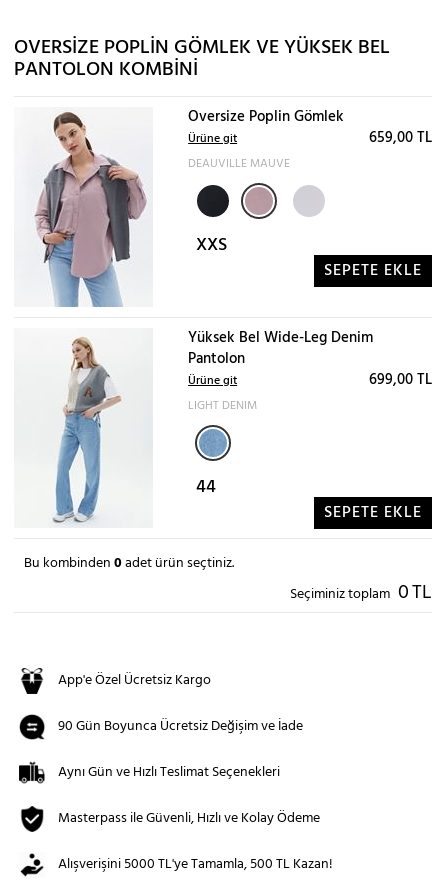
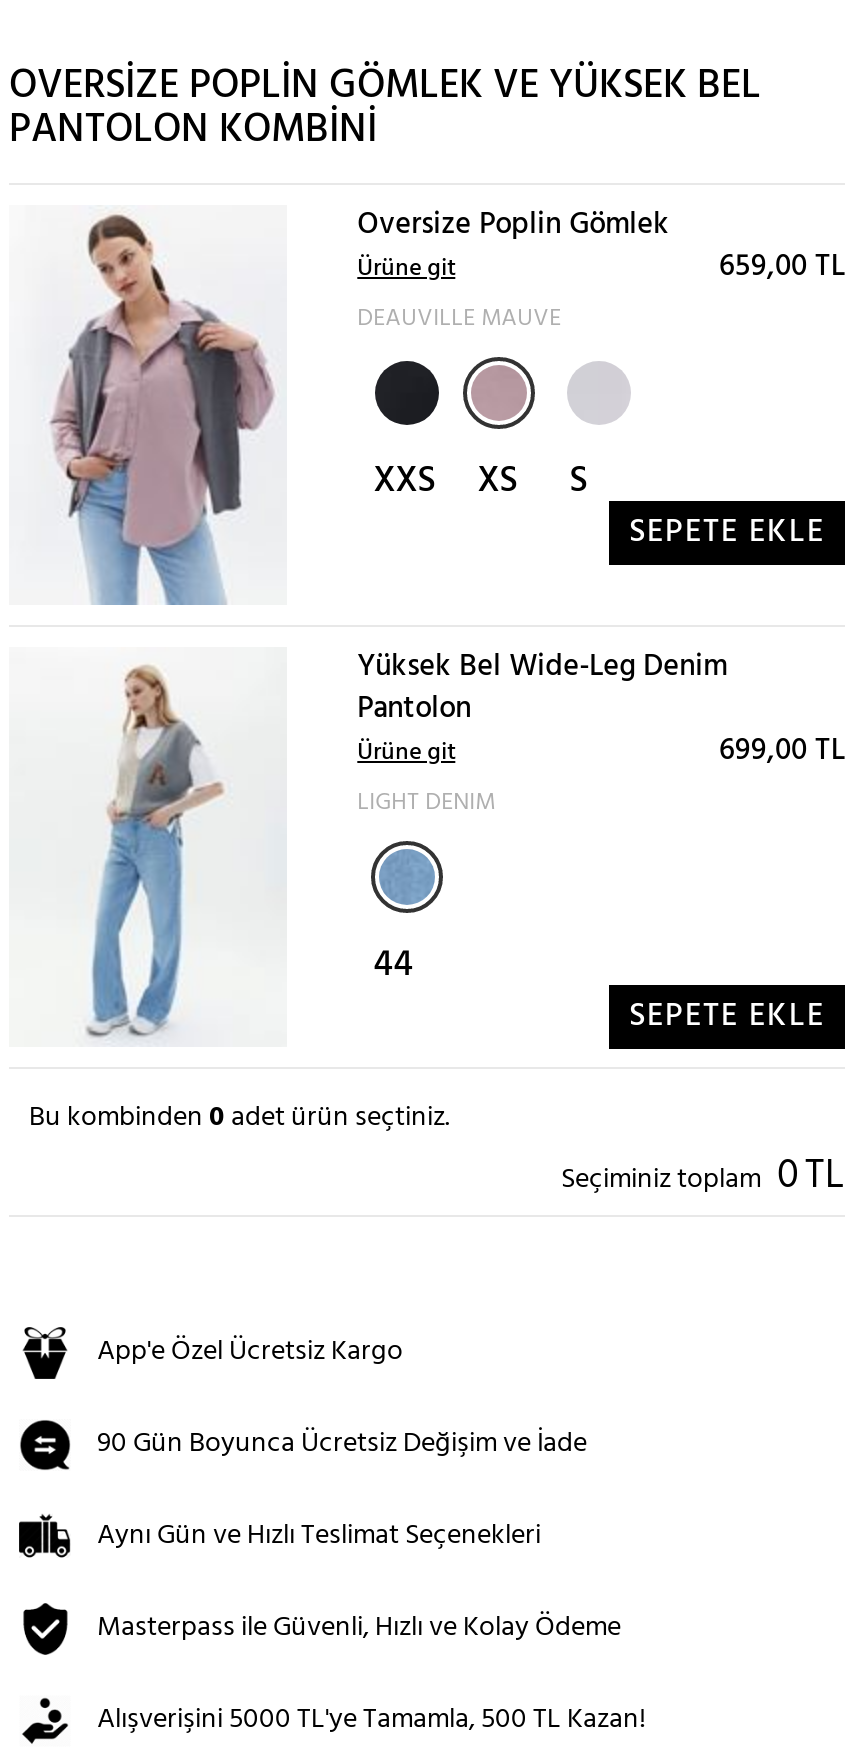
+ XS
+ S
